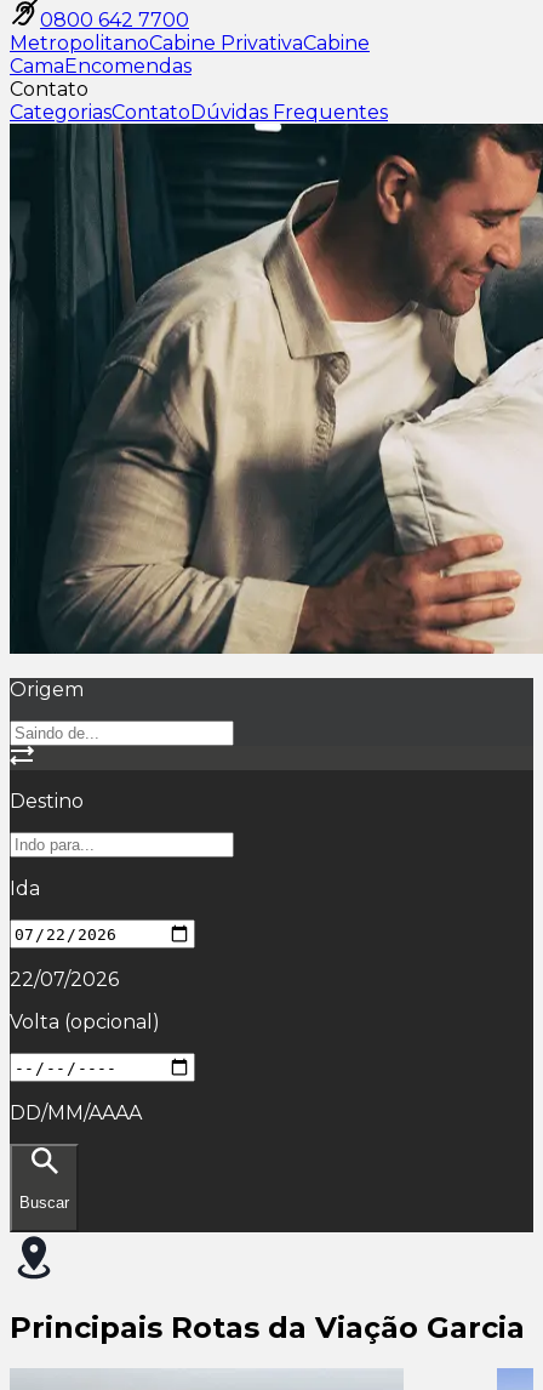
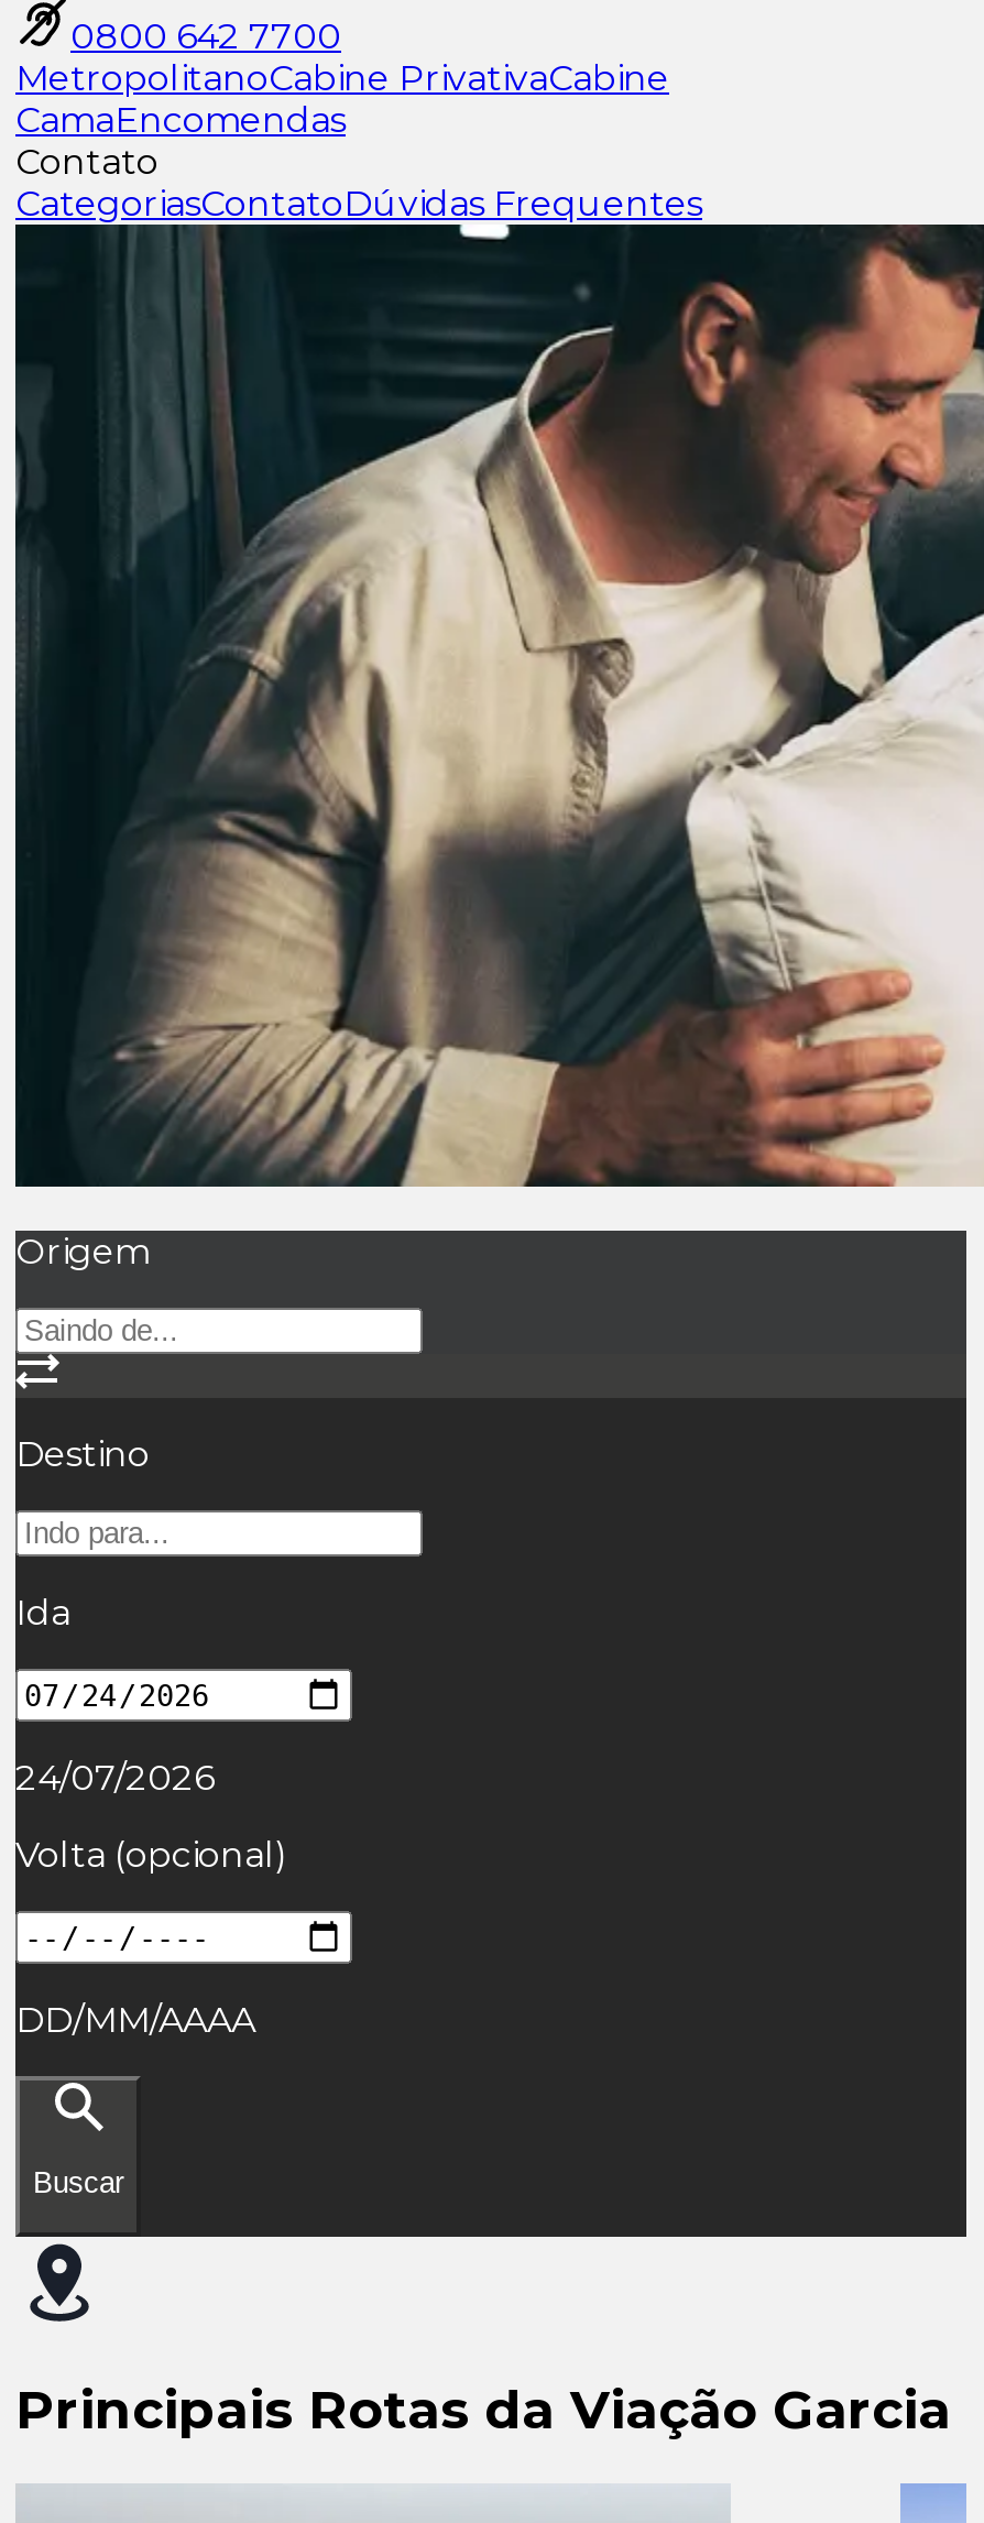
- 22/07/2026
+ 24/07/2026
